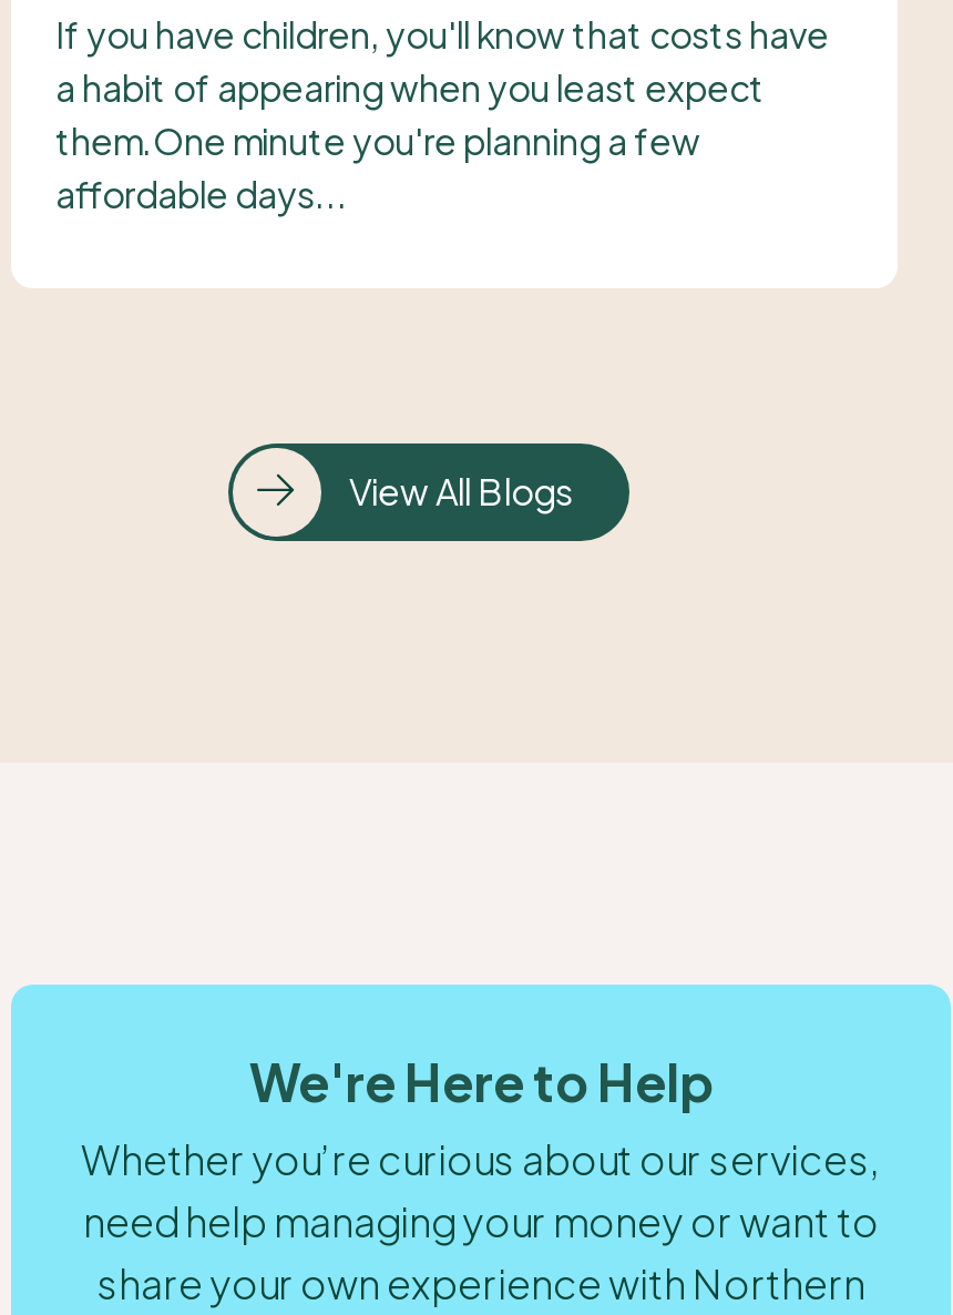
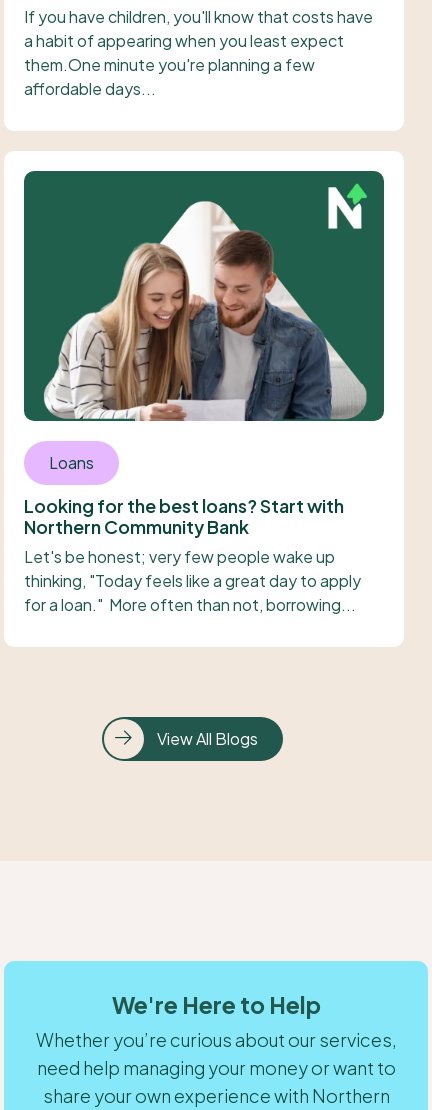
+ [image]
+ Loans
+ Looking for the best loans? Start with
+ Northern Community Bank
+ Let's be honest; very few people wake up
+ thinking, "Today feels like a great day to apply
+ for a loan." More often than not, borrowing...
